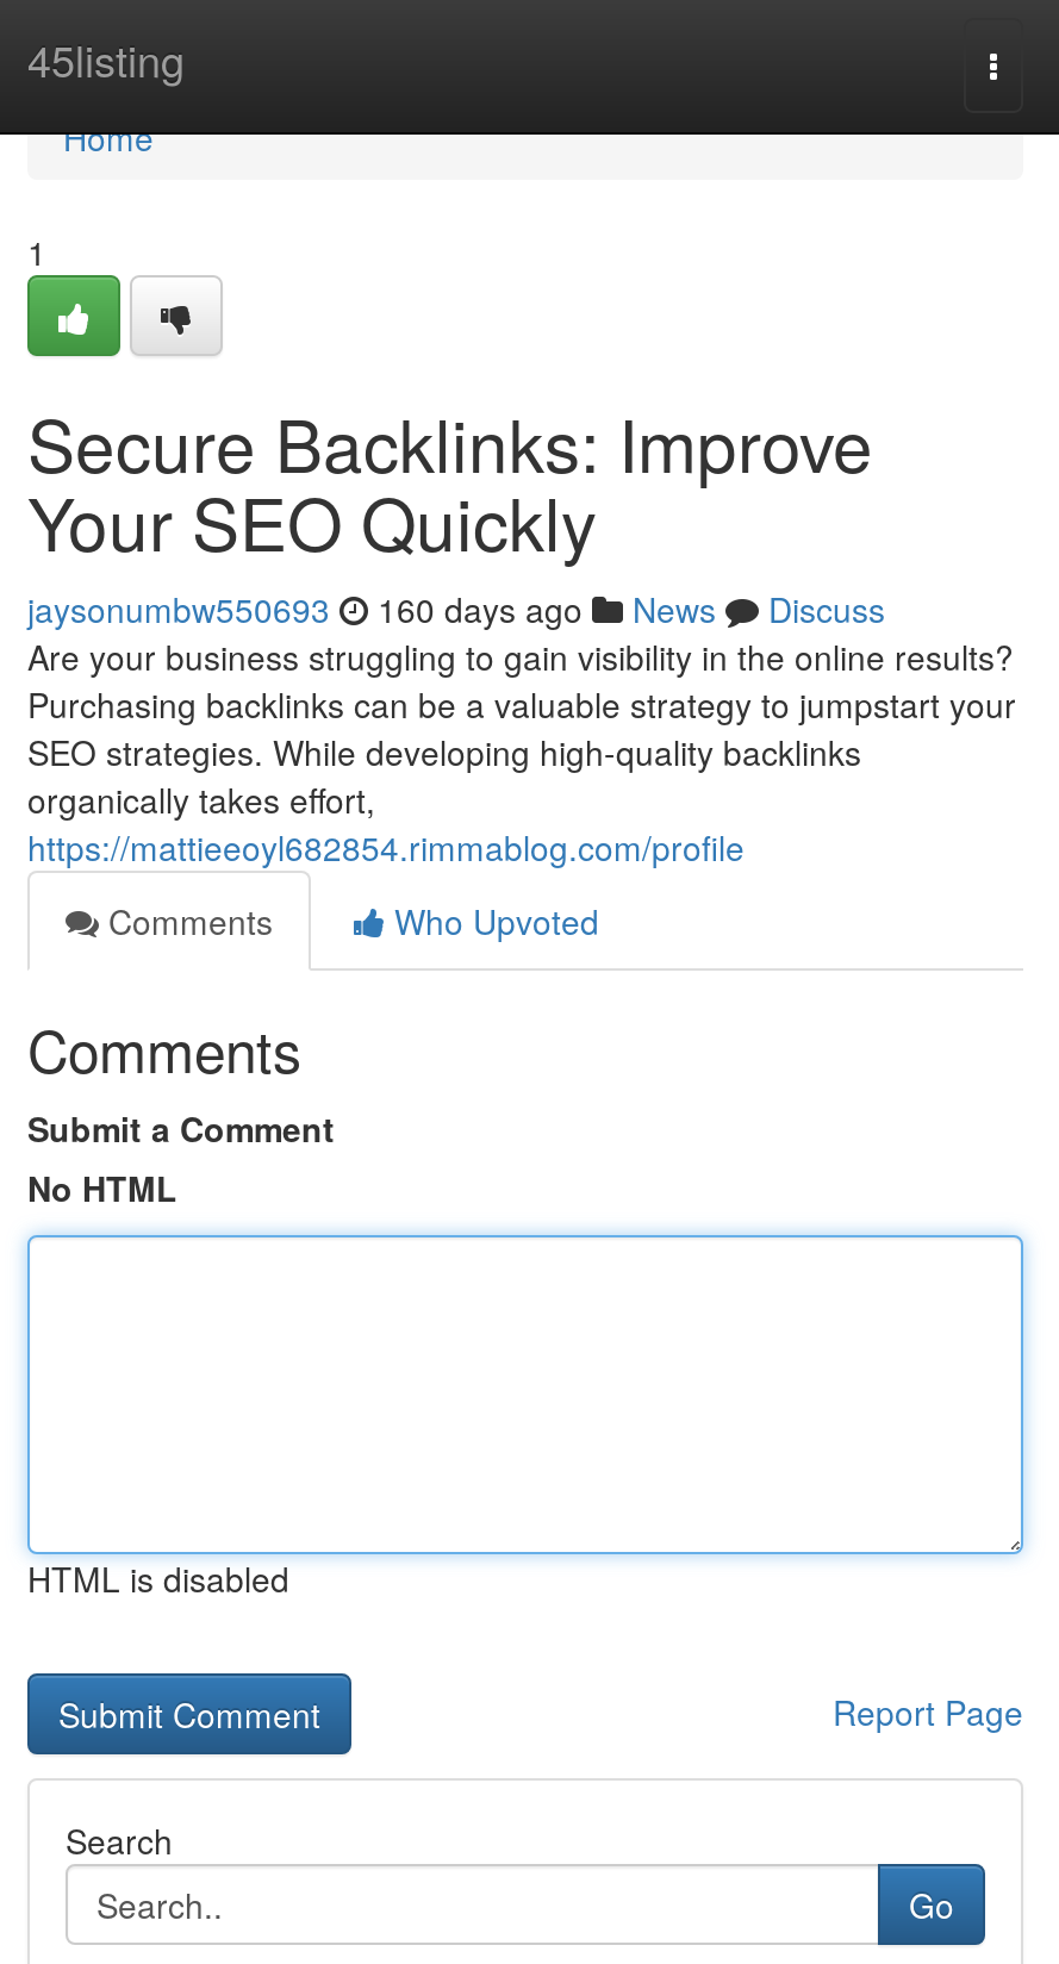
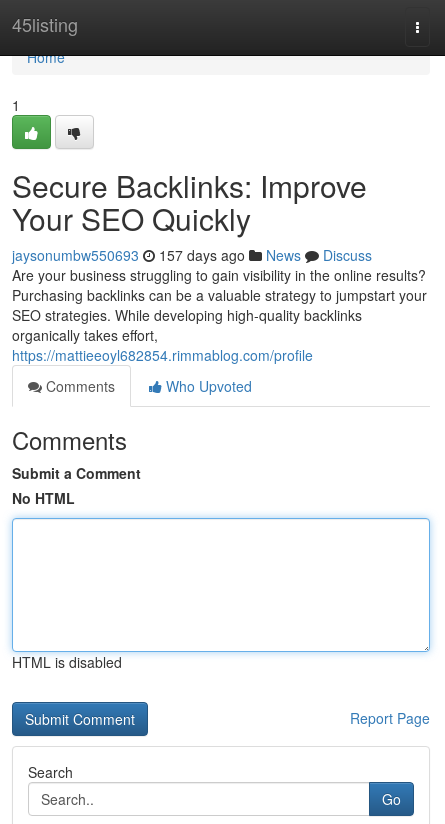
- jaysonumbw550693 160 days ago News Discuss
+ jaysonumbw550693 157 days ago News Discuss
